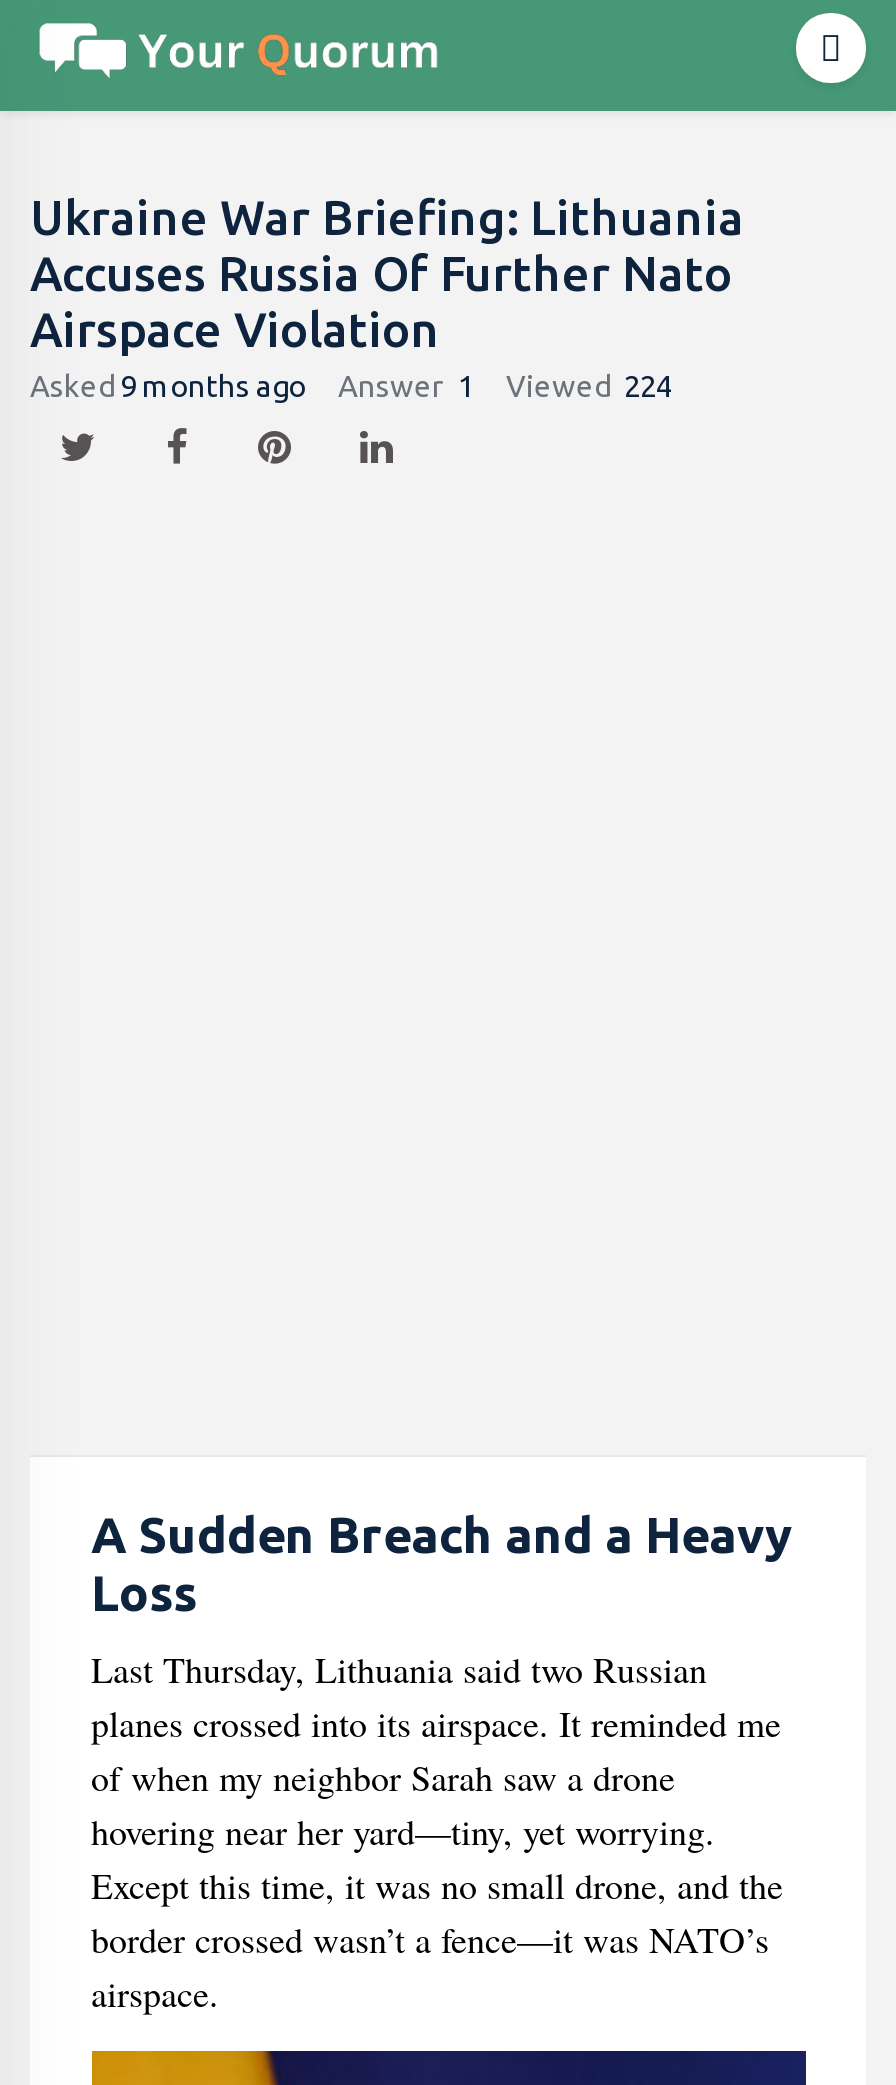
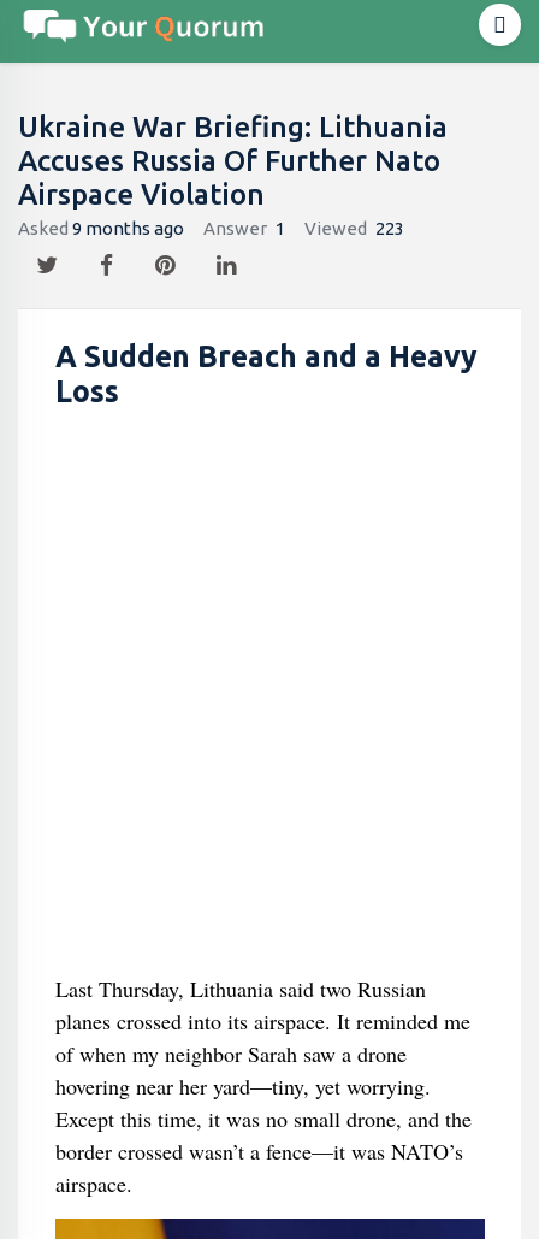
- Asked 9 months ago Answer 1 Viewed 224
+ Asked 9 months ago Answer 1 Viewed 223

moved up: A Sudden Breach and a Heavy | Loss
